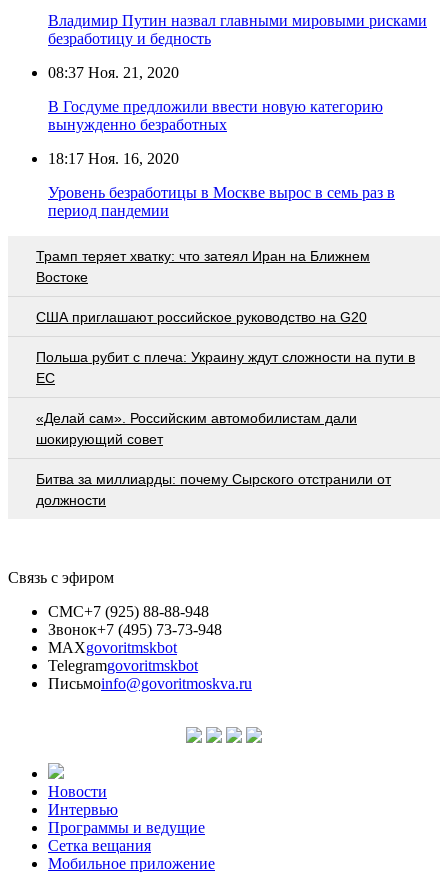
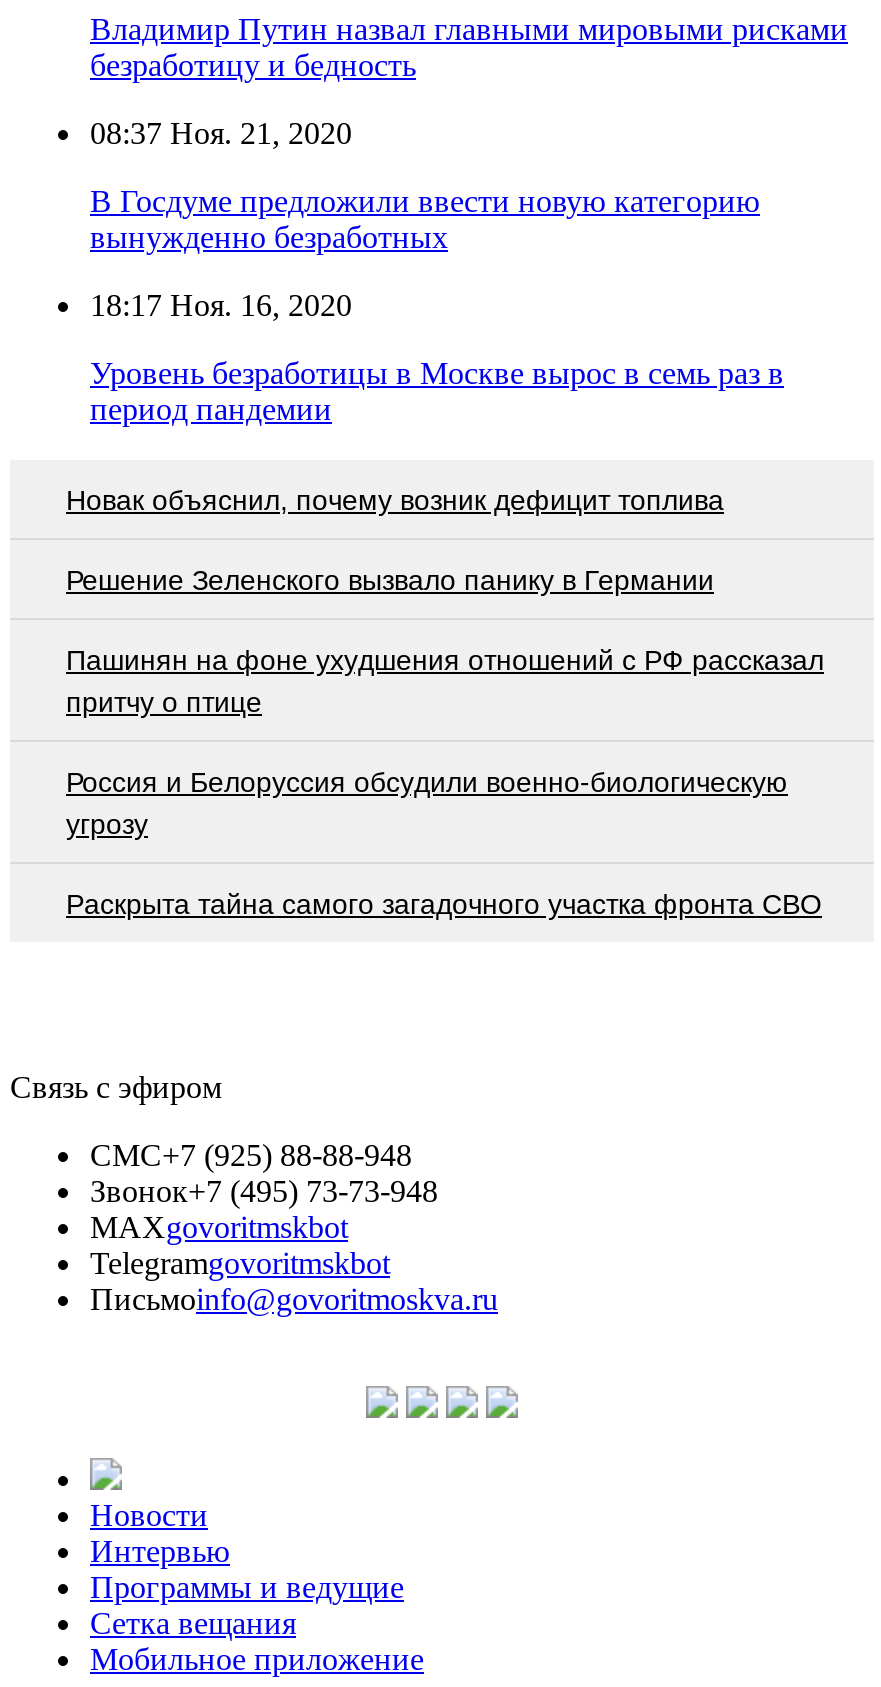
- Трамп теряет хватку: что затеял Иран на Ближнем
- Востоке
+ Новак объяснил, почему возник дефицит топлива

- США приглашают российское руководство на G20
+ Решение Зеленского вызвало панику в Германии

- Польша рубит с плеча: Украину ждут сложности на пути в
- ЕС
+ Пашинян на фоне ухудшения отношений с РФ рассказал
+ притчу о птице

- «Делай сам». Российским автомобилистам дали
- шокирующий совет
+ Россия и Белоруссия обсудили военно-биологическую
+ угрозу

- Битва за миллиарды: почему Сырского отстранили от
- должности
+ Раскрыта тайна самого загадочного участка фронта СВО
